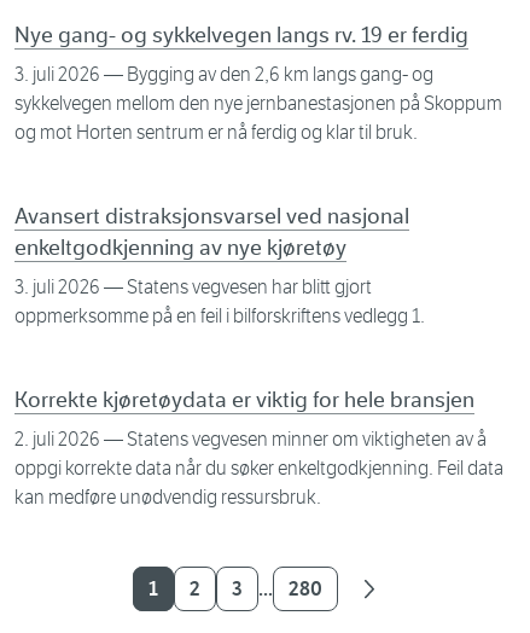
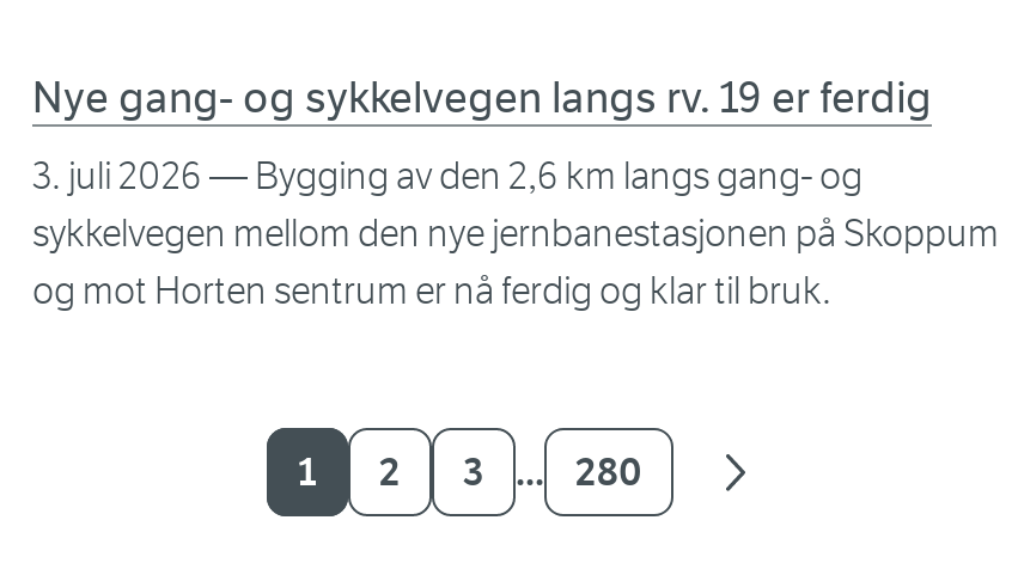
- Avansert distraksjonsvarsel ved nasjonal
- enkeltgodkjenning av nye kjøretøy
- 3. juli 2026 — Statens vegvesen har blitt gjort
- oppmerksomme på en feil i bilforskriftens vedlegg 1.
- Korrekte kjøretøydata er viktig for hele bransjen
- 2. juli 2026 — Statens vegvesen minner om viktigheten av å
- oppgi korrekte data når du søker enkeltgodkjenning. Feil data
- kan medføre unødvendig ressursbruk.
